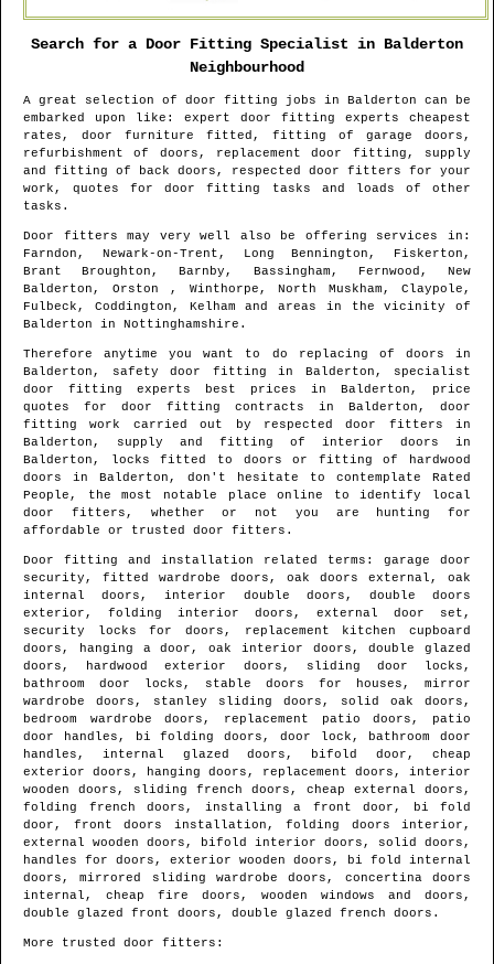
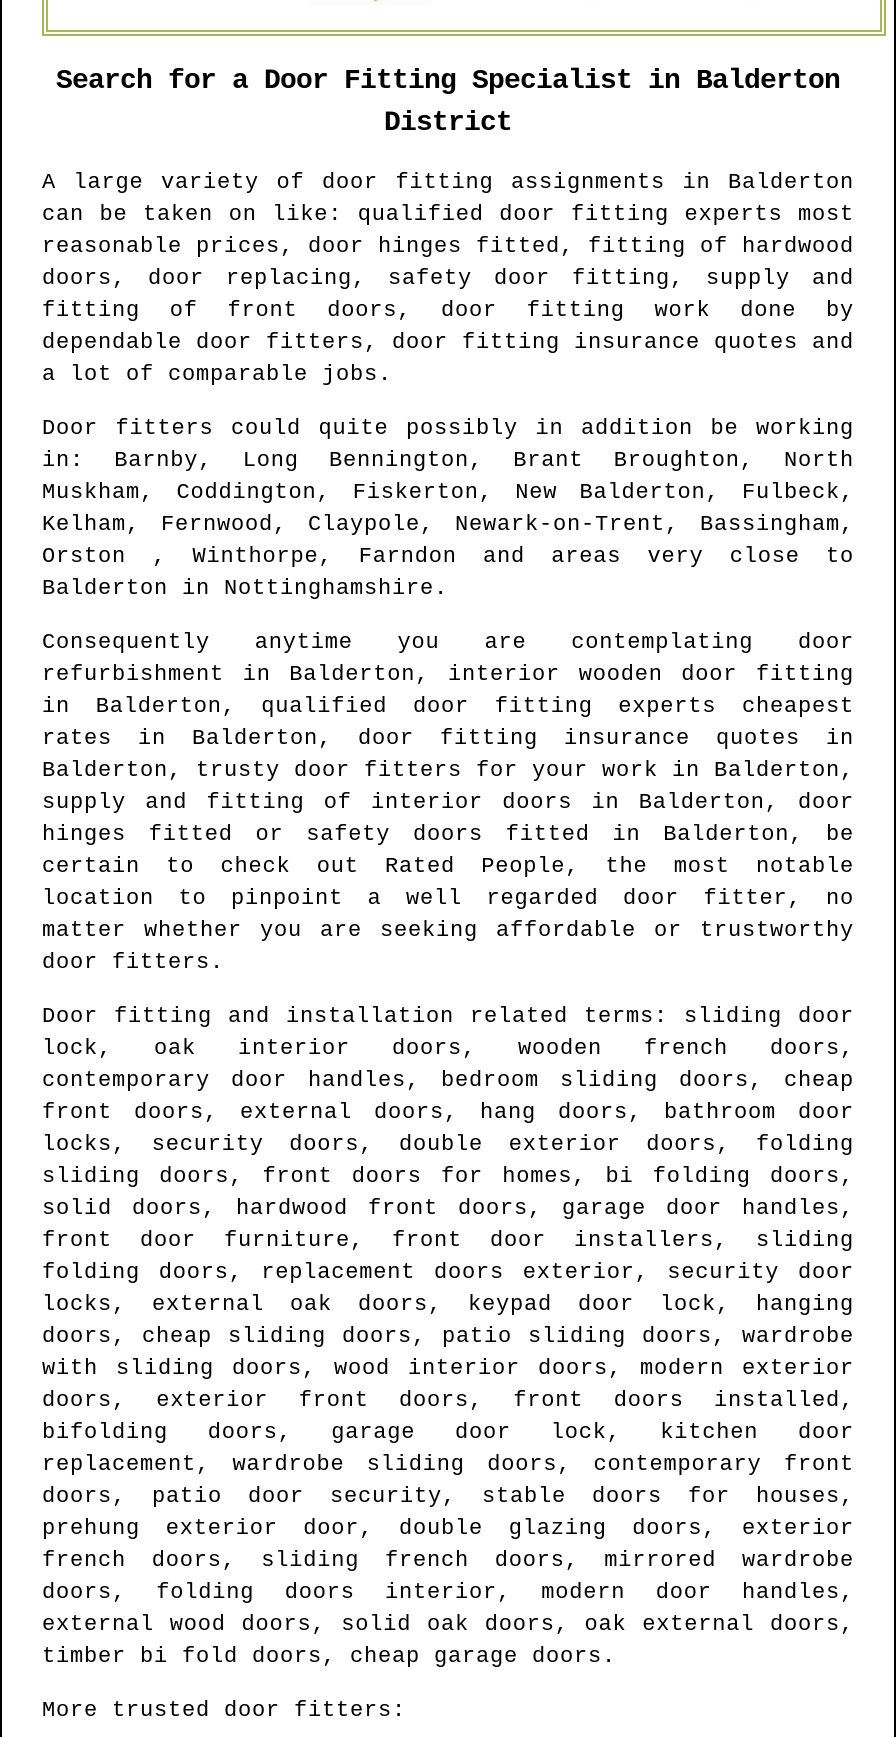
- Neighbourhood
+ District

- A great selection of door fitting jobs in Balderton can be
- embarked upon like: expert door fitting experts cheapest
- rates, door furniture fitted, fitting of garage doors,
- refurbishment of doors, replacement door fitting, supply
- and fitting of back doors, respected door fitters for your
- work, quotes for door fitting tasks and loads of other
- tasks.
+ A large variety of door fitting assignments in Balderton
+ can be taken on like: qualified door fitting experts most
+ reasonable prices, door hinges fitted, fitting of hardwood
+ doors, door replacing, safety door fitting, supply and
+ fitting of front doors, door fitting work done by
+ dependable door fitters, door fitting insurance quotes and
+ a lot of comparable jobs.

- Door fitters may very well also be offering services in:
- Farndon, Newark-on-Trent, Long Bennington, Fiskerton,
- Brant Broughton, Barnby, Bassingham, Fernwood, New
- Balderton, Orston , Winthorpe, North Muskham, Claypole,
- Fulbeck, Coddington, Kelham and areas in the vicinity of
+ Door fitters could quite possibly in addition be working
+ in: Barnby, Long Bennington, Brant Broughton, North
+ Muskham, Coddington, Fiskerton, New Balderton, Fulbeck,
+ Kelham, Fernwood, Claypole, Newark-on-Trent, Bassingham,
+ Orston , Winthorpe, Farndon and areas very close to

- Therefore anytime you want to do replacing of doors in
- Balderton, safety door fitting in Balderton, specialist
- door fitting experts best prices in Balderton, price
- quotes for door fitting contracts in Balderton, door
- fitting work carried out by respected door fitters in
- Balderton, supply and fitting of interior doors in
- Balderton, locks fitted to doors or fitting of hardwood
- doors in Balderton, don't hesitate to contemplate Rated
- People, the most notable place online to identify local
- door fitters, whether or not you are hunting for
- affordable or trusted door fitters.
+ Consequently anytime you are contemplating door
+ refurbishment in Balderton, interior wooden door fitting
+ in Balderton, qualified door fitting experts cheapest
+ rates in Balderton, door fitting insurance quotes in
+ Balderton, trusty door fitters for your work in Balderton,
+ supply and fitting of interior doors in Balderton, door
+ hinges fitted or safety doors fitted in Balderton, be
+ certain to check out Rated People, the most notable
+ location to pinpoint a well regarded door fitter, no
+ matter whether you are seeking affordable or trustworthy
+ door fitters.

- Door fitting and installation related terms: garage door
- security, fitted wardrobe doors, oak doors external, oak
- internal doors, interior double doors, double doors
- exterior, folding interior doors, external door set,
- security locks for doors, replacement kitchen cupboard
- doors, hanging a door, oak interior doors, double glazed
- doors, hardwood exterior doors, sliding door locks,
- bathroom door locks, stable doors for houses, mirror
- wardrobe doors, stanley sliding doors, solid oak doors,
- bedroom wardrobe doors, replacement patio doors, patio
- door handles, bi folding doors, door lock, bathroom door
- handles, internal glazed doors, bifold door, cheap
- exterior doors, hanging doors, replacement doors, interior
- wooden doors, sliding french doors, cheap external doors,
- folding french doors, installing a front door, bi fold
- door, front doors installation, folding doors interior,
- external wooden doors, bifold interior doors, solid doors,
- handles for doors, exterior wooden doors, bi fold internal
- doors, mirrored sliding wardrobe doors, concertina doors
- internal, cheap fire doors, wooden windows and doors,
- double glazed front doors, double glazed french doors.
+ Door fitting and installation related terms: sliding door
+ lock, oak interior doors, wooden french doors,
+ contemporary door handles, bedroom sliding doors, cheap
+ front doors, external doors, hang doors, bathroom door
+ locks, security doors, double exterior doors, folding
+ sliding doors, front doors for homes, bi folding doors,
+ solid doors, hardwood front doors, garage door handles,
+ front door furniture, front door installers, sliding
+ folding doors, replacement doors exterior, security door
+ locks, external oak doors, keypad door lock, hanging
+ doors, cheap sliding doors, patio sliding doors, wardrobe
+ with sliding doors, wood interior doors, modern exterior
+ doors, exterior front doors, front doors installed,
+ bifolding doors, garage door lock, kitchen door
+ replacement, wardrobe sliding doors, contemporary front
+ doors, patio door security, stable doors for houses,
+ prehung exterior door, double glazing doors, exterior
+ french doors, sliding french doors, mirrored wardrobe
+ doors, folding doors interior, modern door handles,
+ external wood doors, solid oak doors, oak external doors,
+ timber bi fold doors, cheap garage doors.
